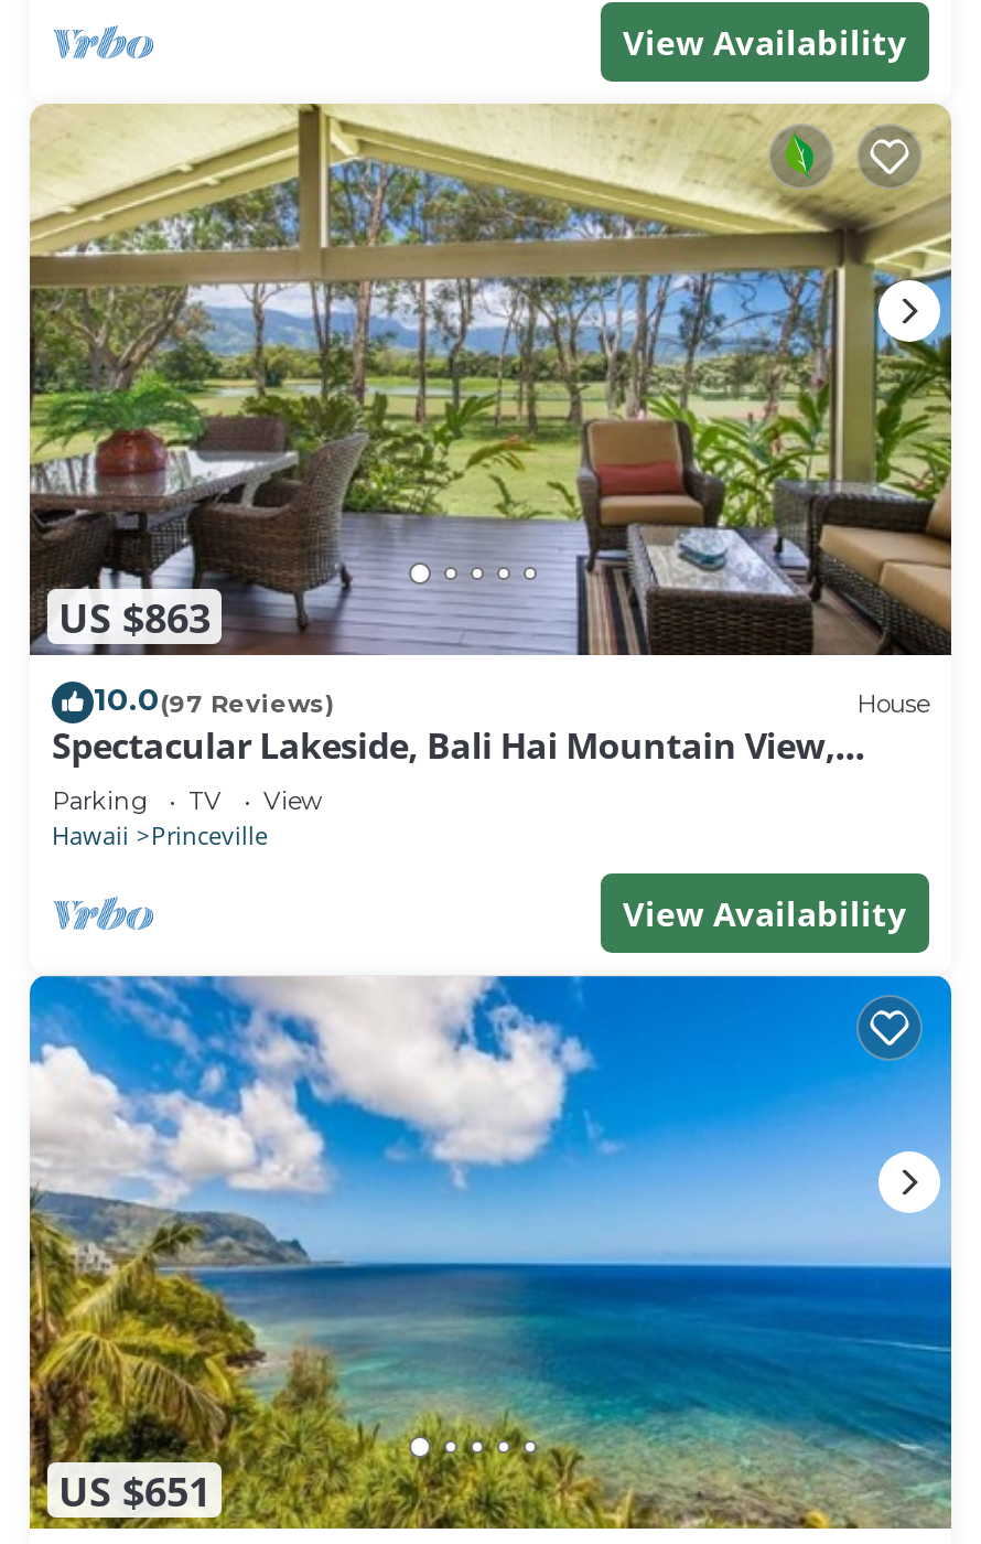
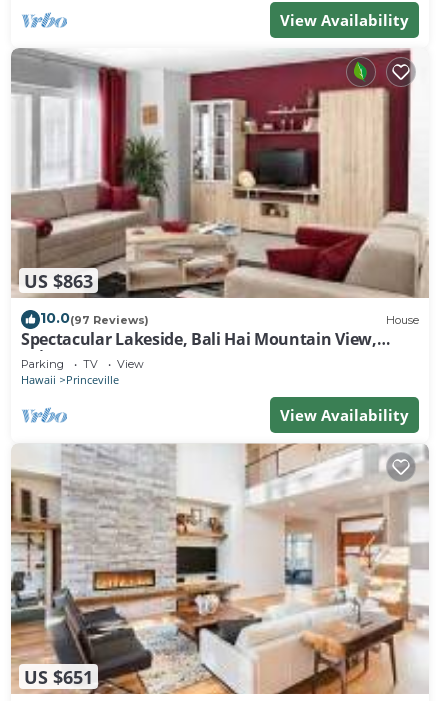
- [image]
+ [image]

- [image]
+ [image]
